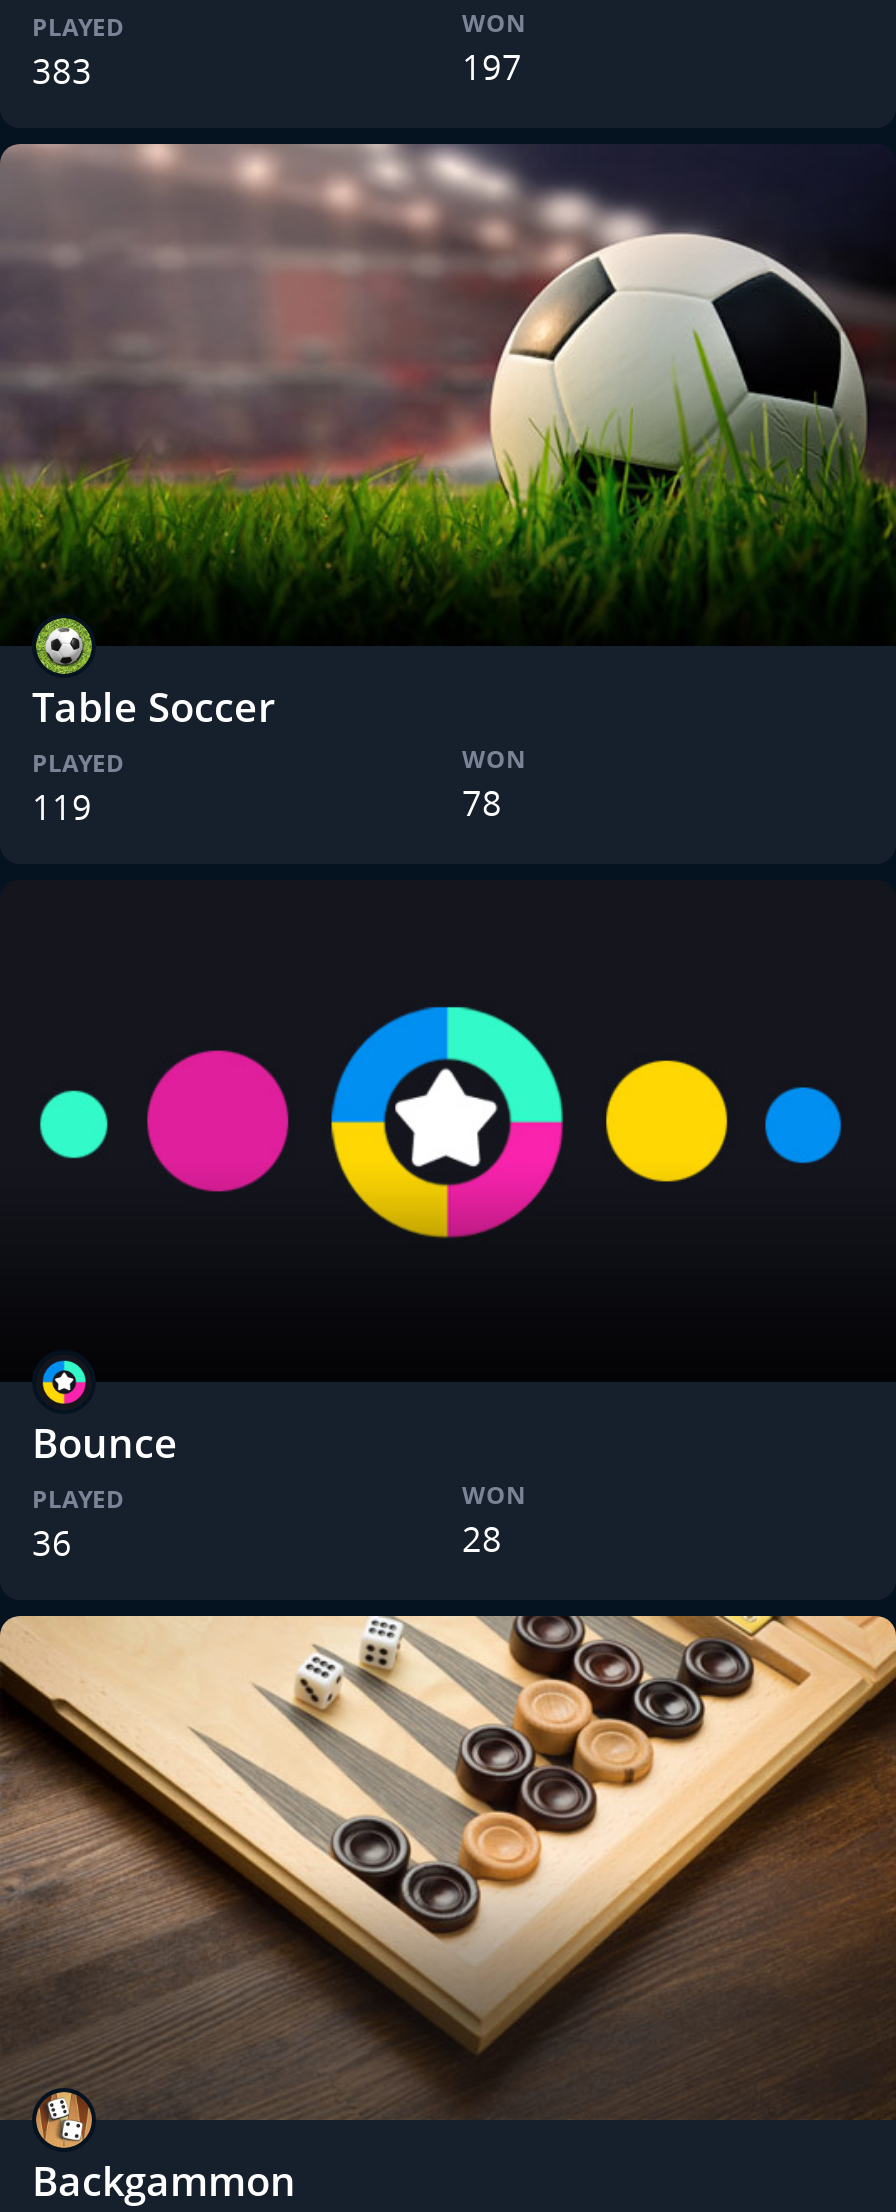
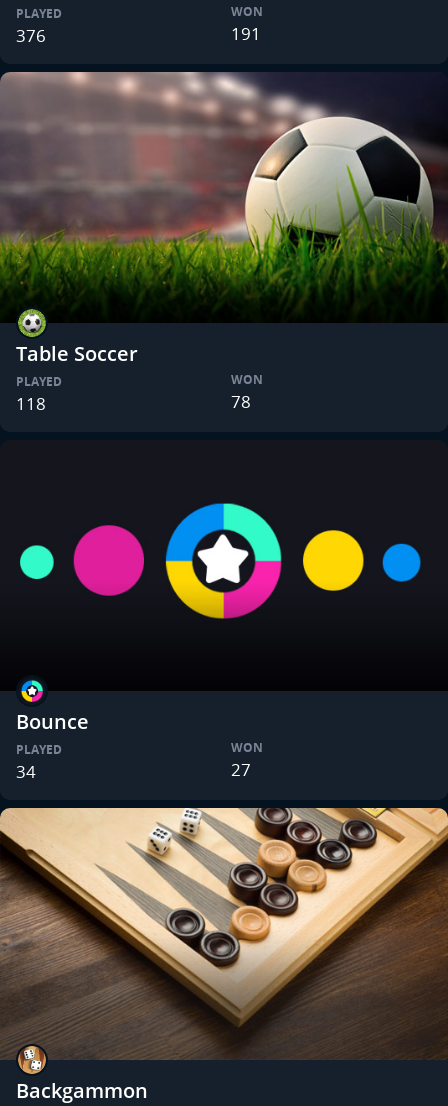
- 383
+ 376

- 197
+ 191

- 119
+ 118

- 36
+ 34

- 28
+ 27
